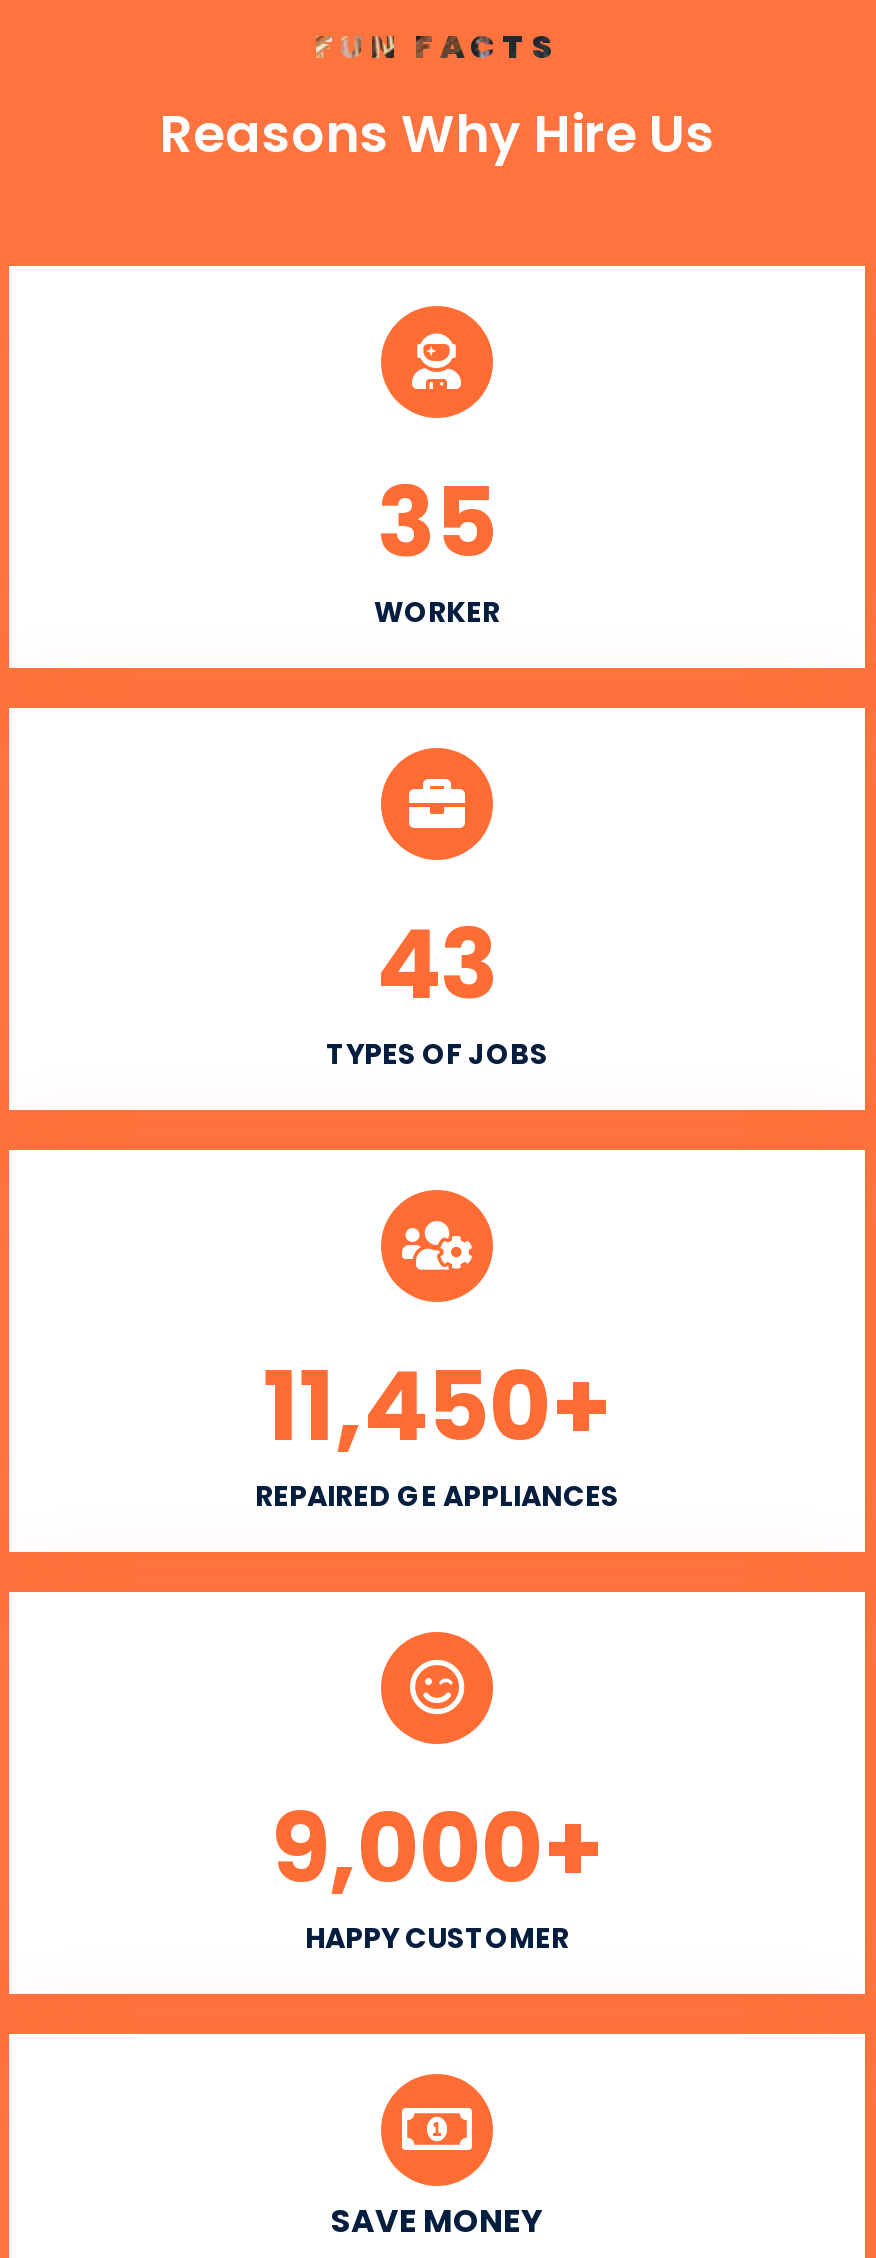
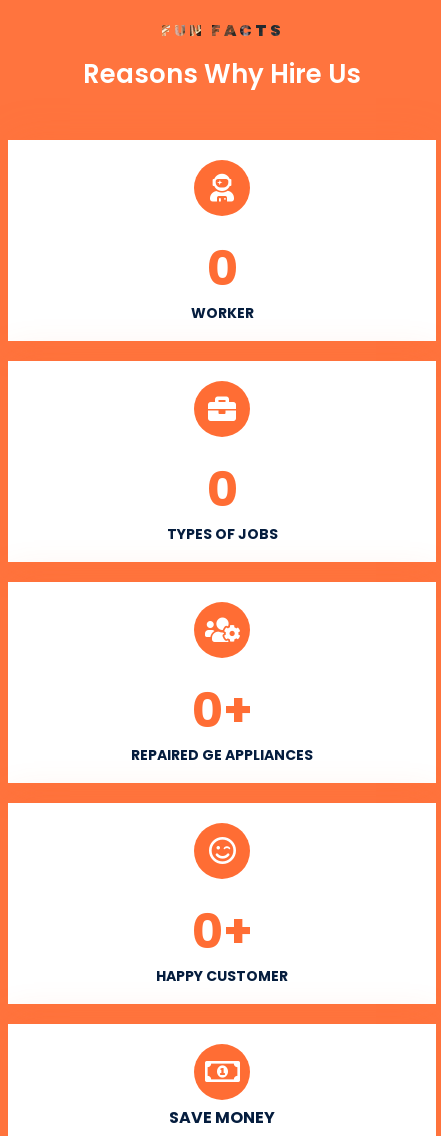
- 35
+ 0

- 43
+ 0

- 11,450+
+ 0+

- 9,000+
+ 0+
